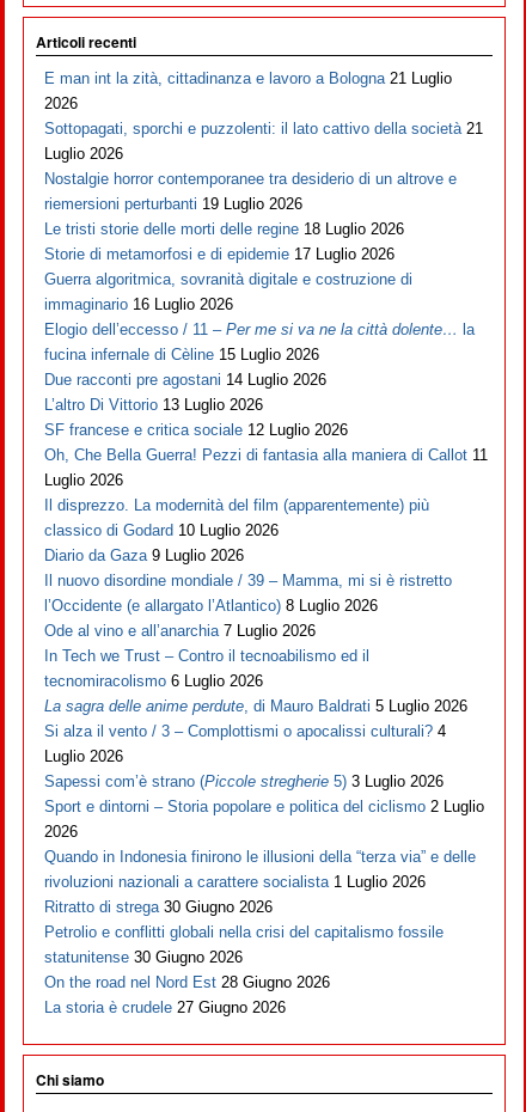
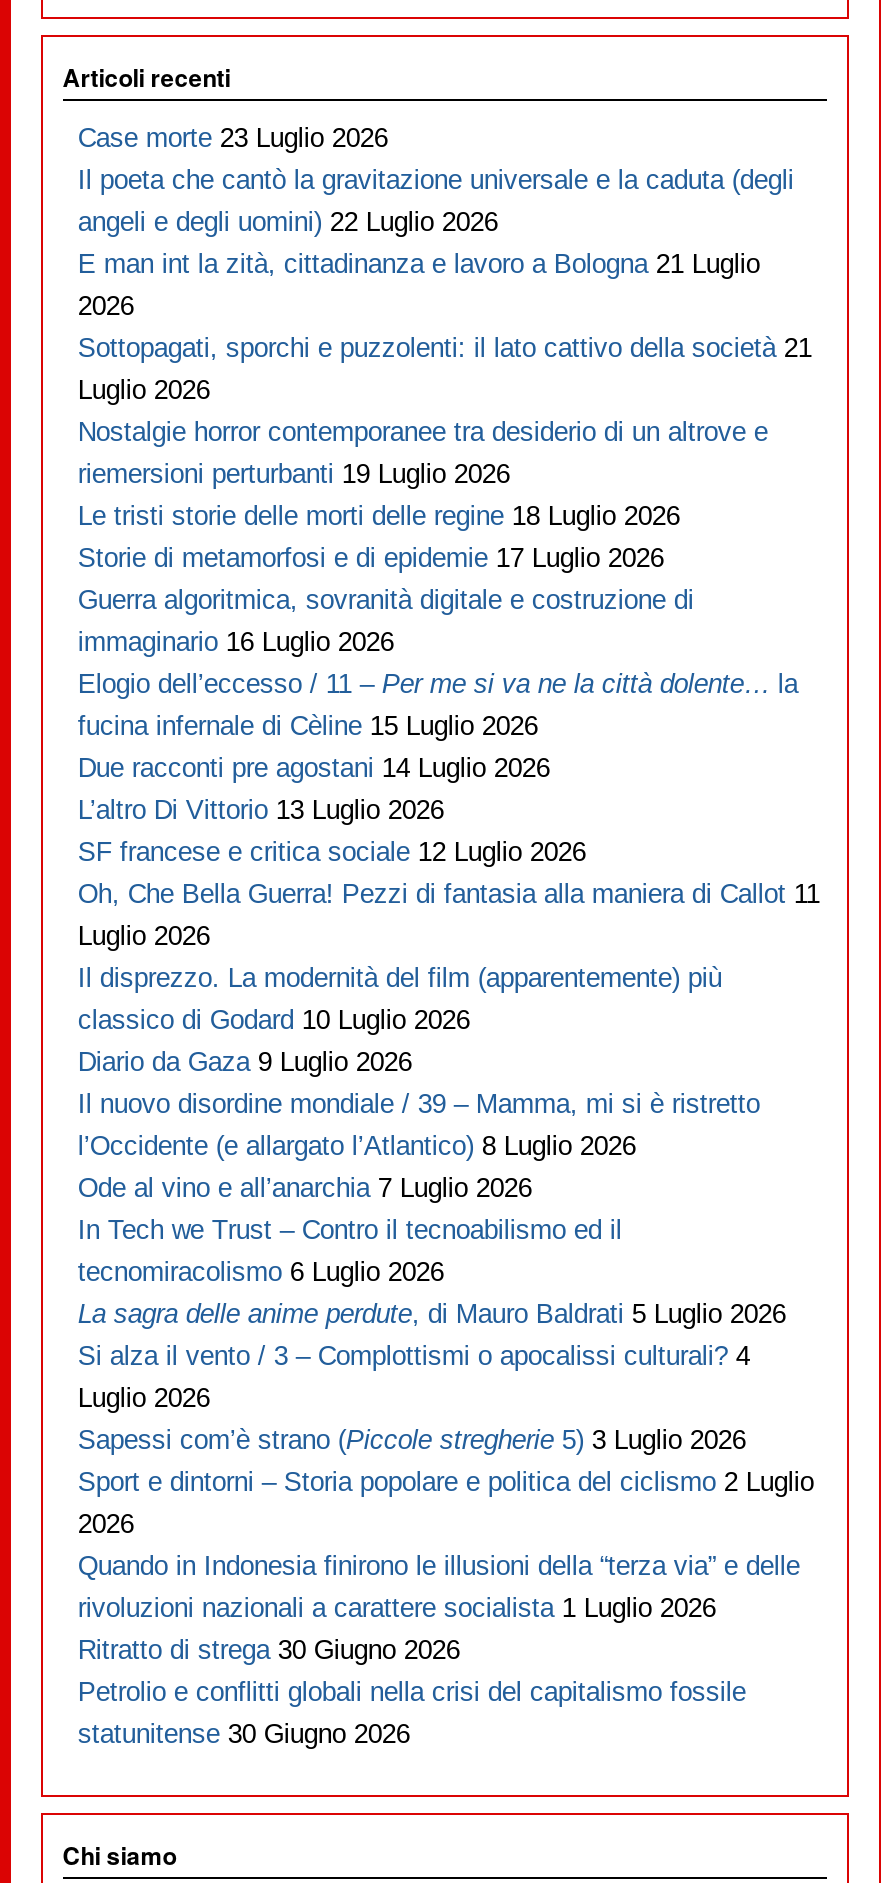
+ Case morte 23 Luglio 2026
+ Il poeta che cantò la gravitazione universale e la caduta (degli
+ angeli e degli uomini) 22 Luglio 2026

moved down: E man int la zità, cittadinanza e lavoro a Bologna 21 Luglio | 2026 | Sottopagati, sporchi e puzzolenti: il lato cattivo della società 21 | ... | Petrolio e conflitti globali nella crisi del capitalismo fossile | statunitense 30 Giugno 2026

- On the road nel Nord Est 28 Giugno 2026
- La storia è crudele 27 Giugno 2026
